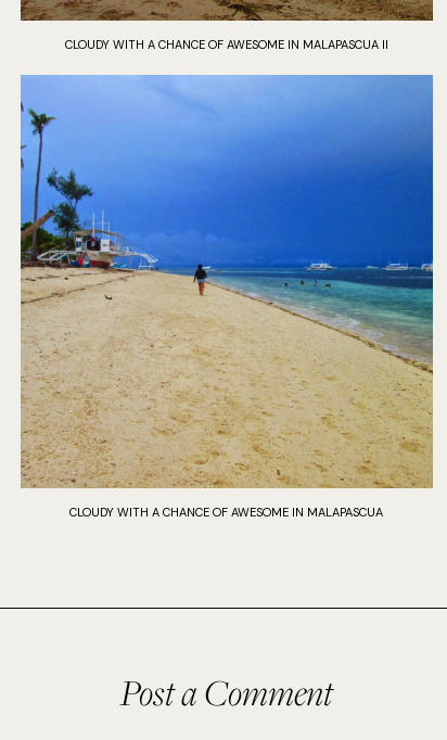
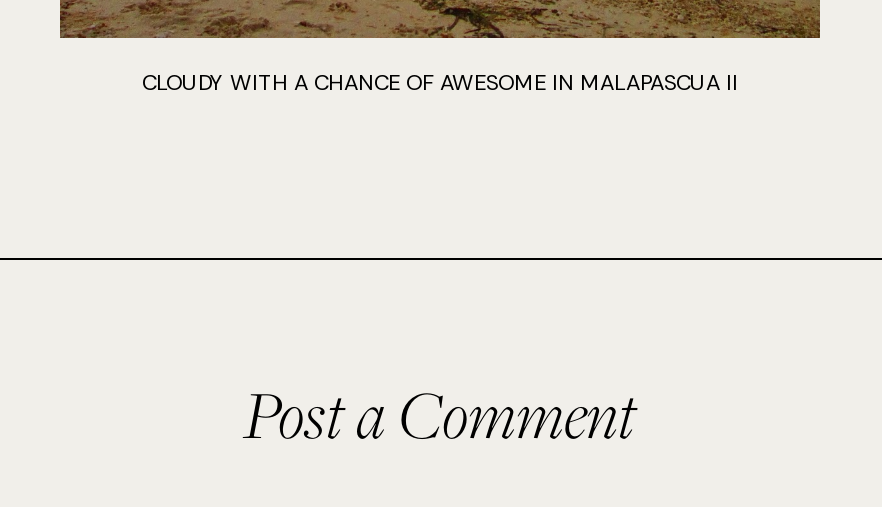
- [image]
- CLOUDY WITH A CHANCE OF AWESOME IN MALAPASCUA
